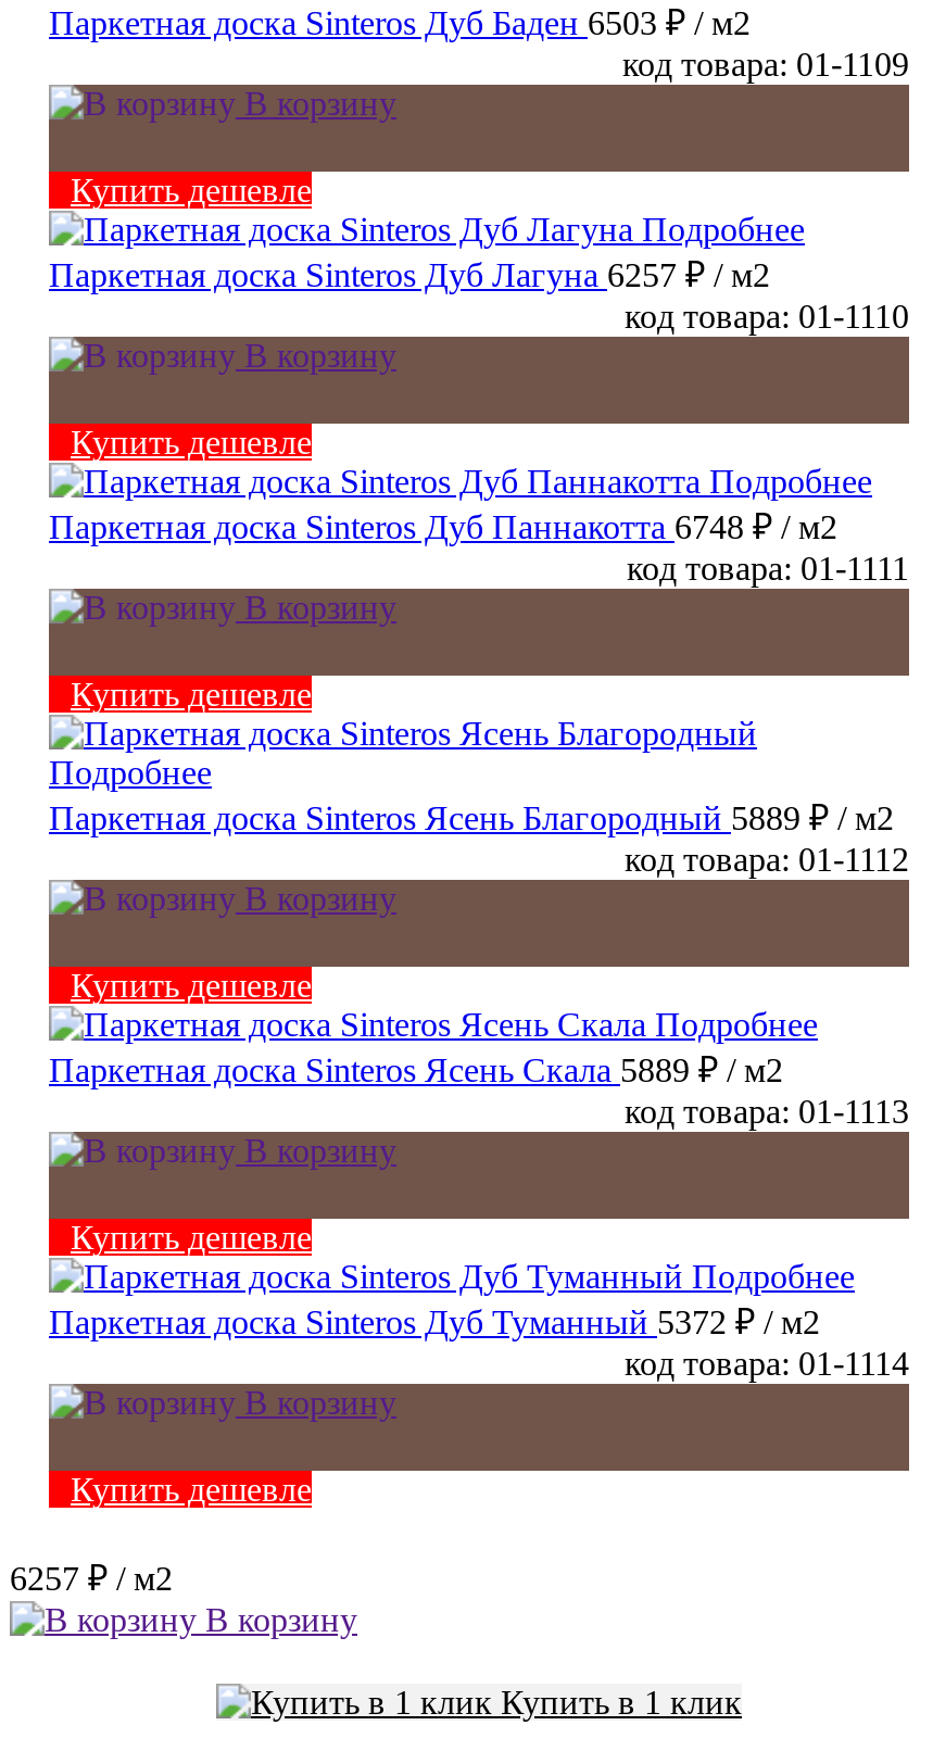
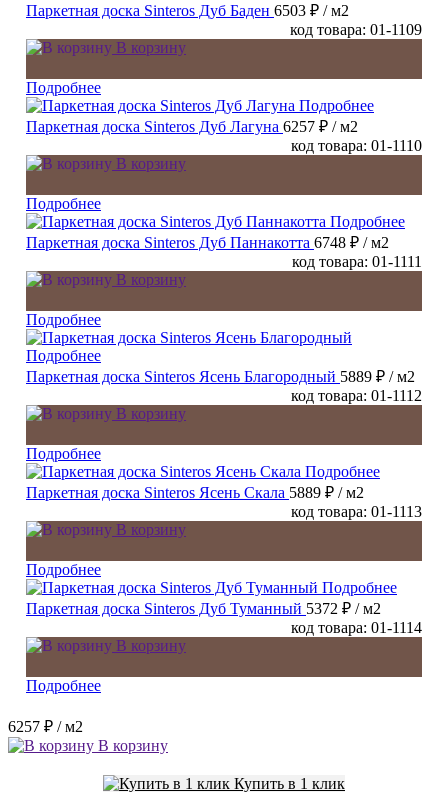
- Купить дешевле
+ Подробнее

- Купить дешевле
+ Подробнее

- Купить дешевле
+ Подробнее

- Купить дешевле
+ Подробнее

- Купить дешевле
+ Подробнее

- Купить дешевле
+ Подробнее
